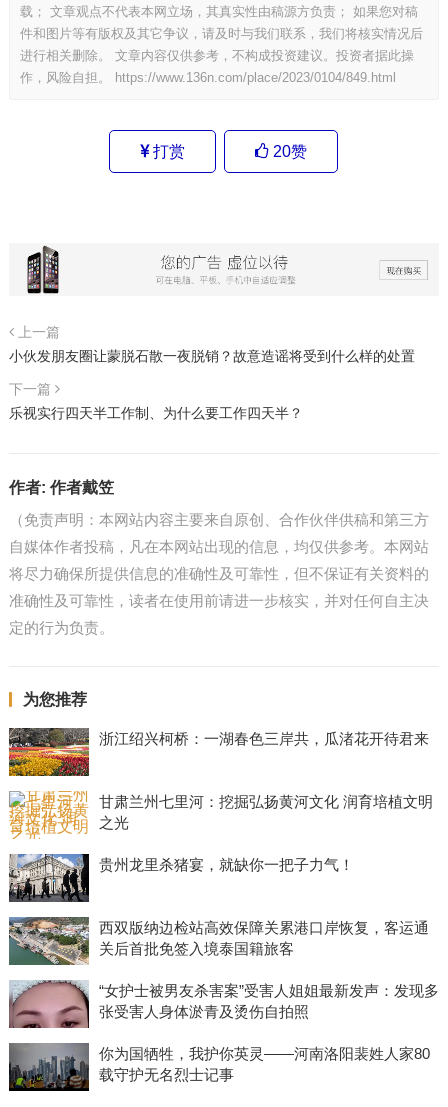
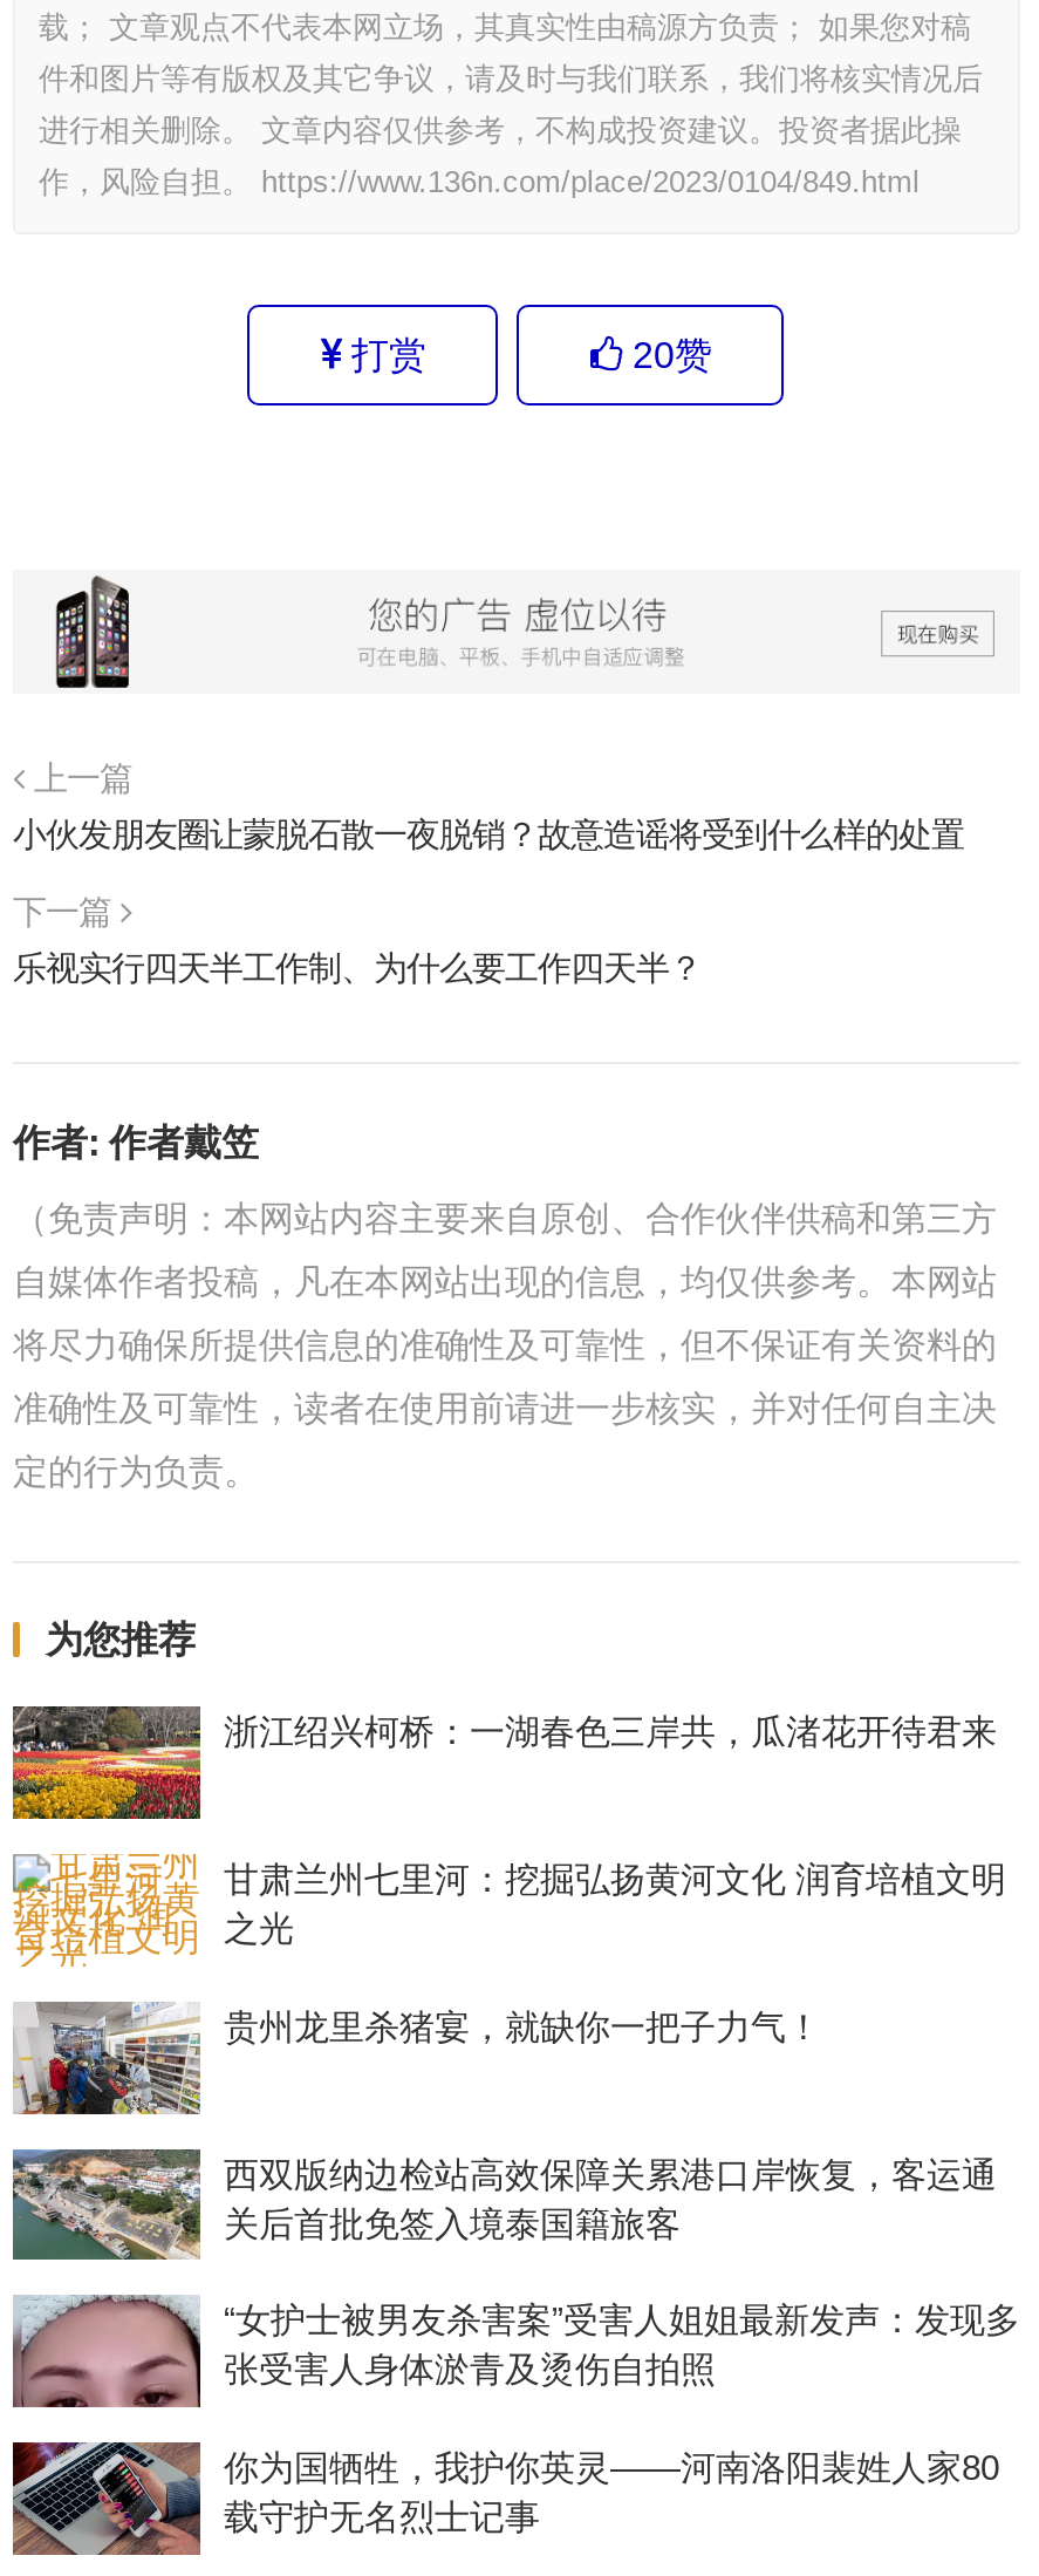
- [image]
+ [image]

- [image]
+ [image]
